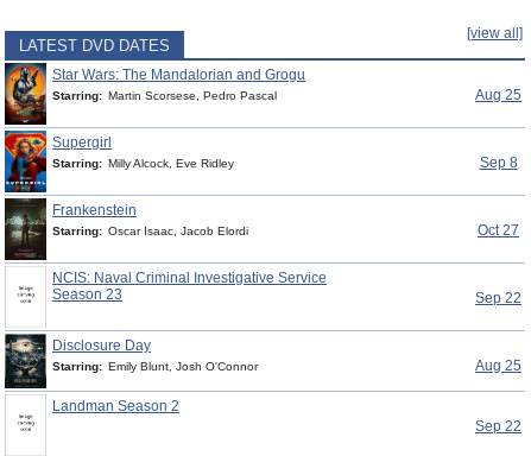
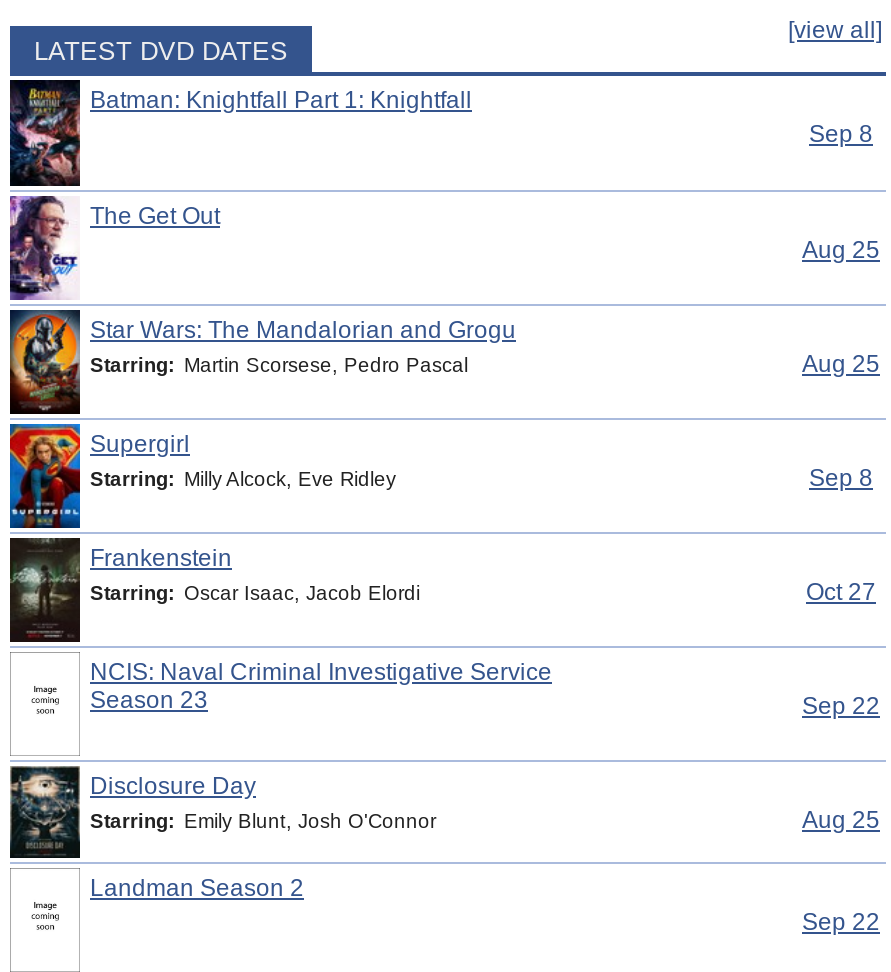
+ [image]
+ Batman: Knightfall Part 1: Knightfall
+ Sep 8
+ The Get Out
+ Aug 25
